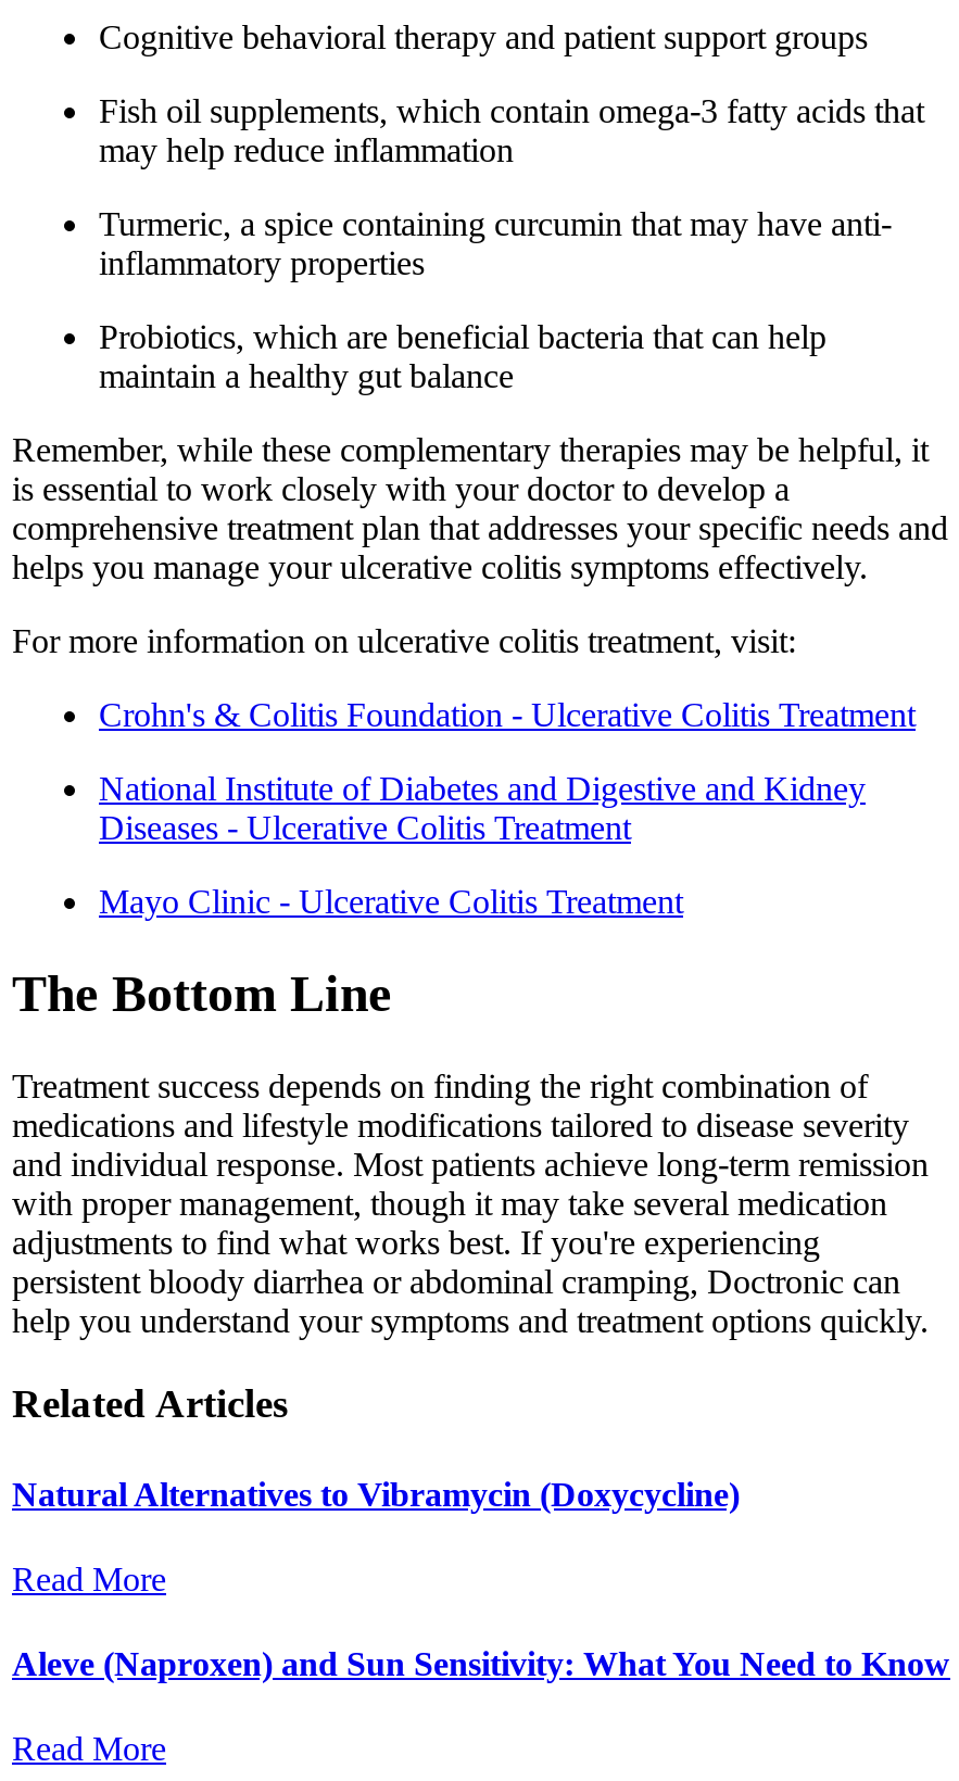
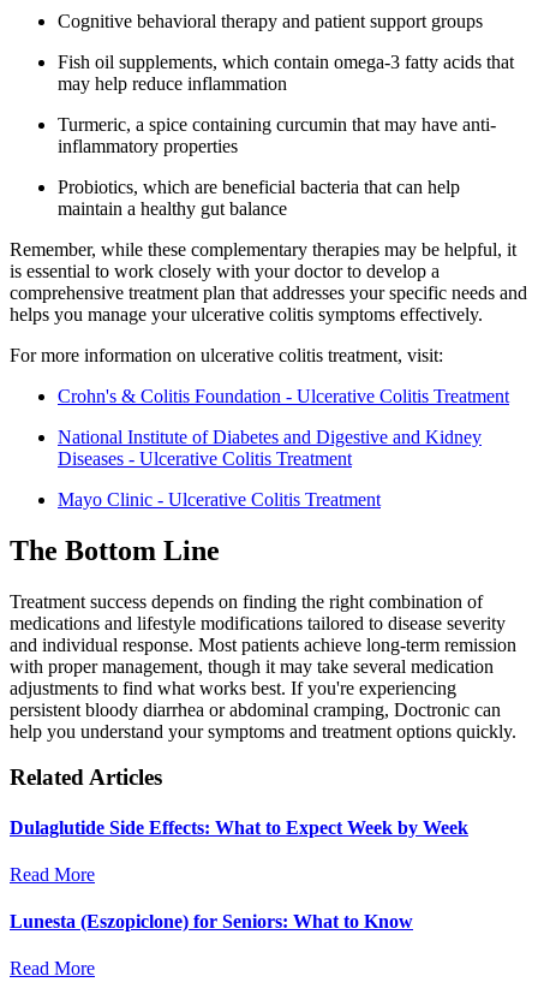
- Natural Alternatives to Vibramycin (Doxycycline)
+ Dulaglutide Side Effects: What to Expect Week by Week

- Aleve (Naproxen) and Sun Sensitivity: What You Need to Know
+ Lunesta (Eszopiclone) for Seniors: What to Know
